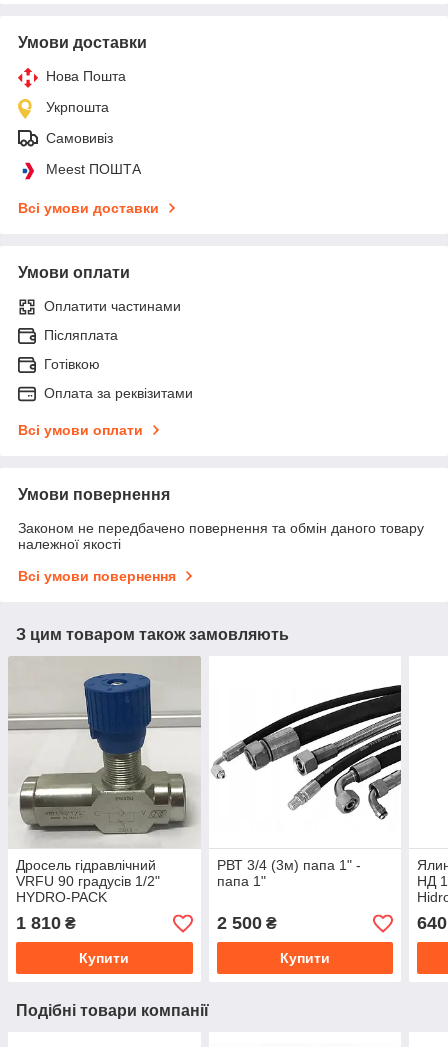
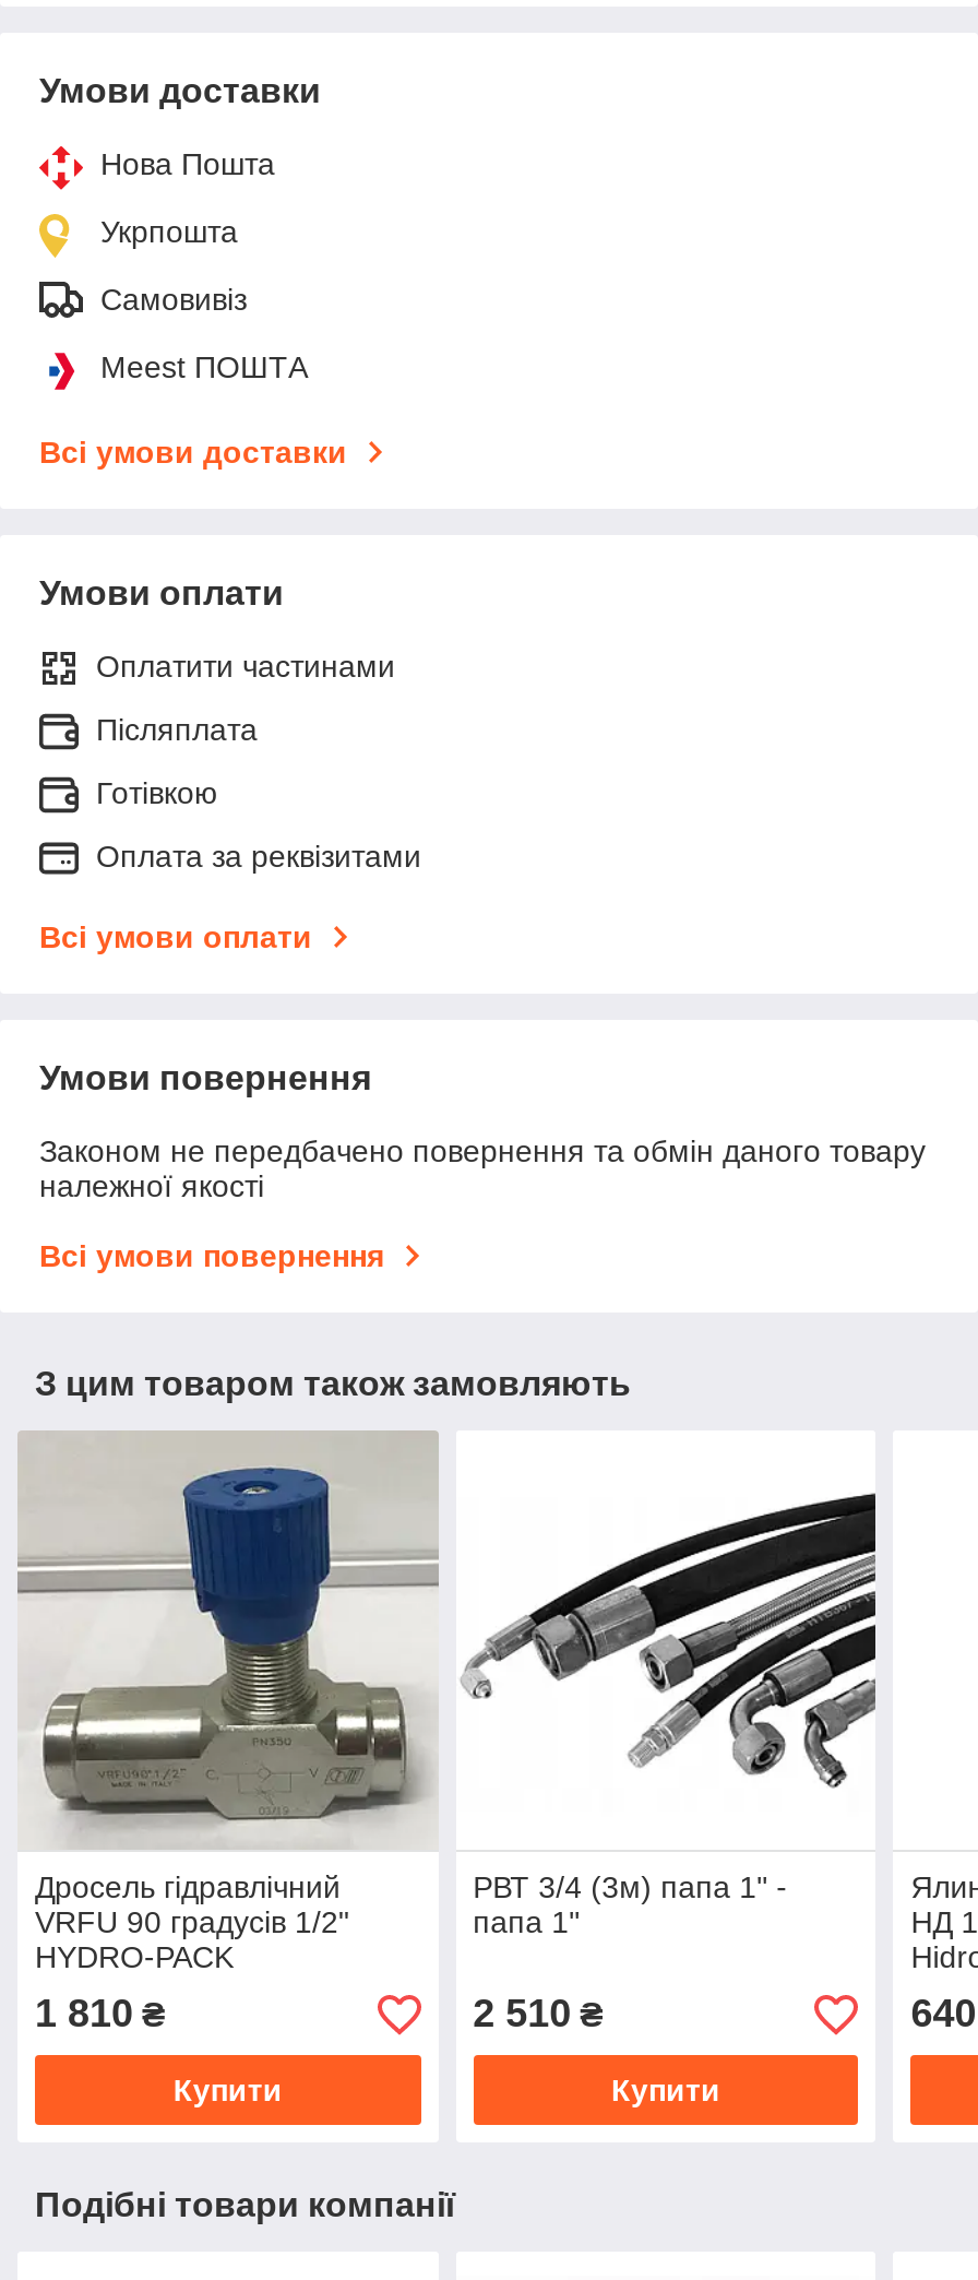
- 2 500 ₴
+ 2 510 ₴
